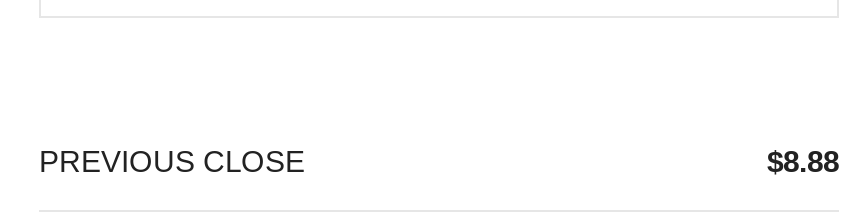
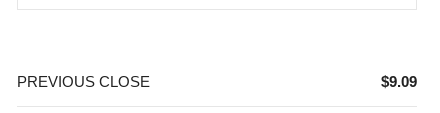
- $8.88
+ $9.09
